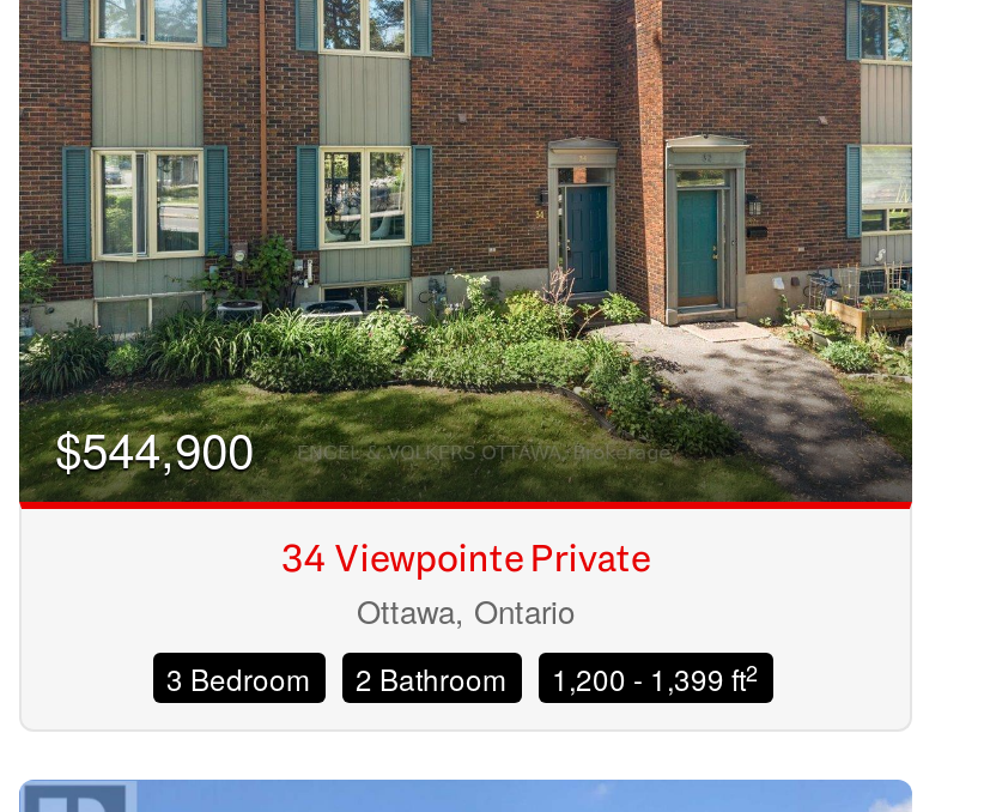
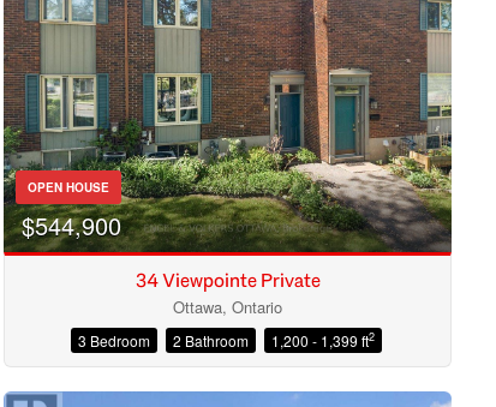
+ OPEN HOUSE
